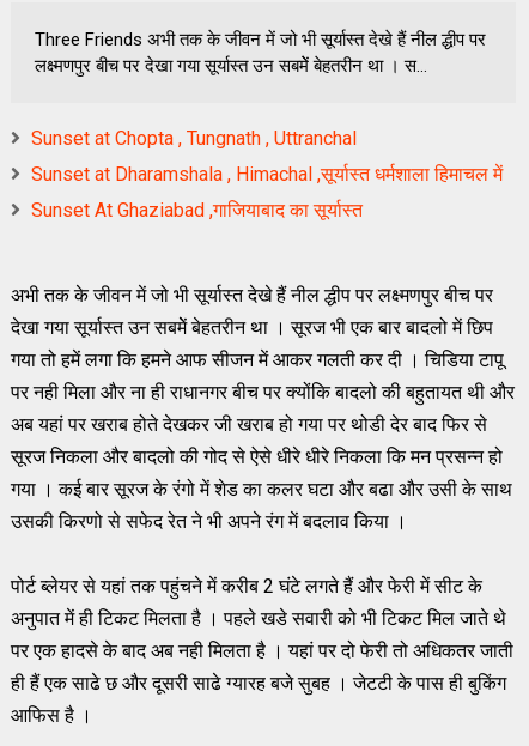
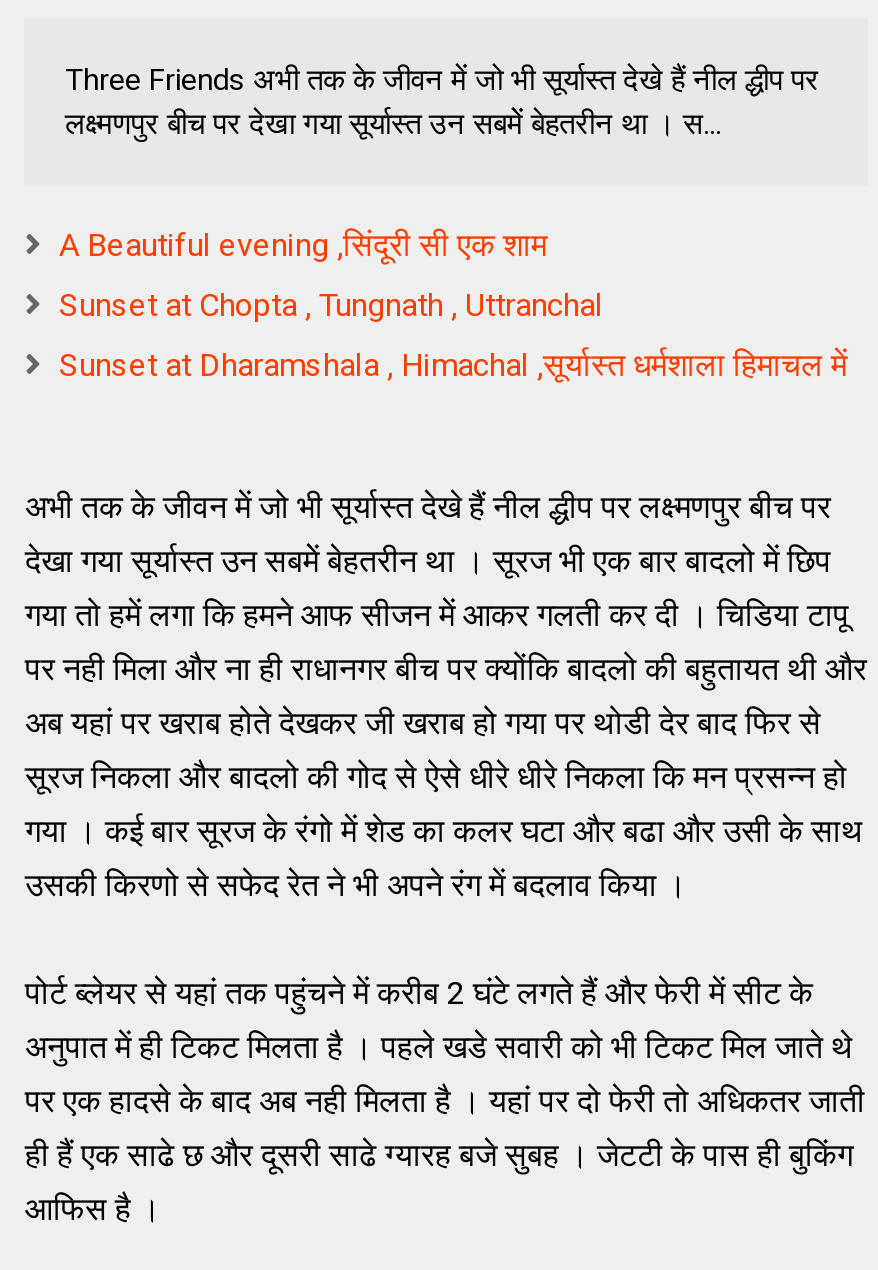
+ A Beautiful evening ,सिंदूरी सी एक शाम

moved down: Sunset at Chopta , Tungnath , Uttranchal | Sunset at Dharamshala , Himachal ,सूर्यास्त धर्मशाला हिमाचल में

- Sunset At Ghaziabad ,गाजियाबाद का सूर्यास्त
